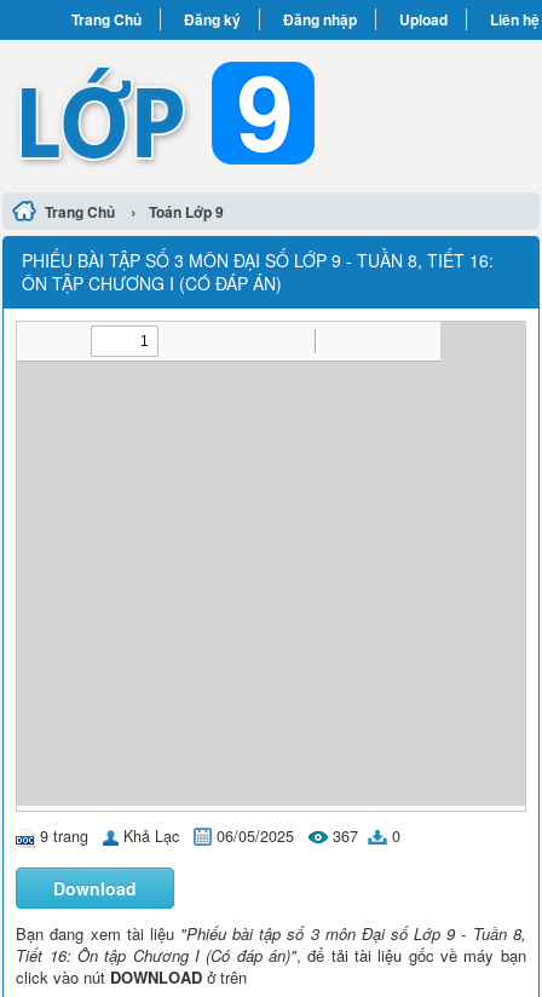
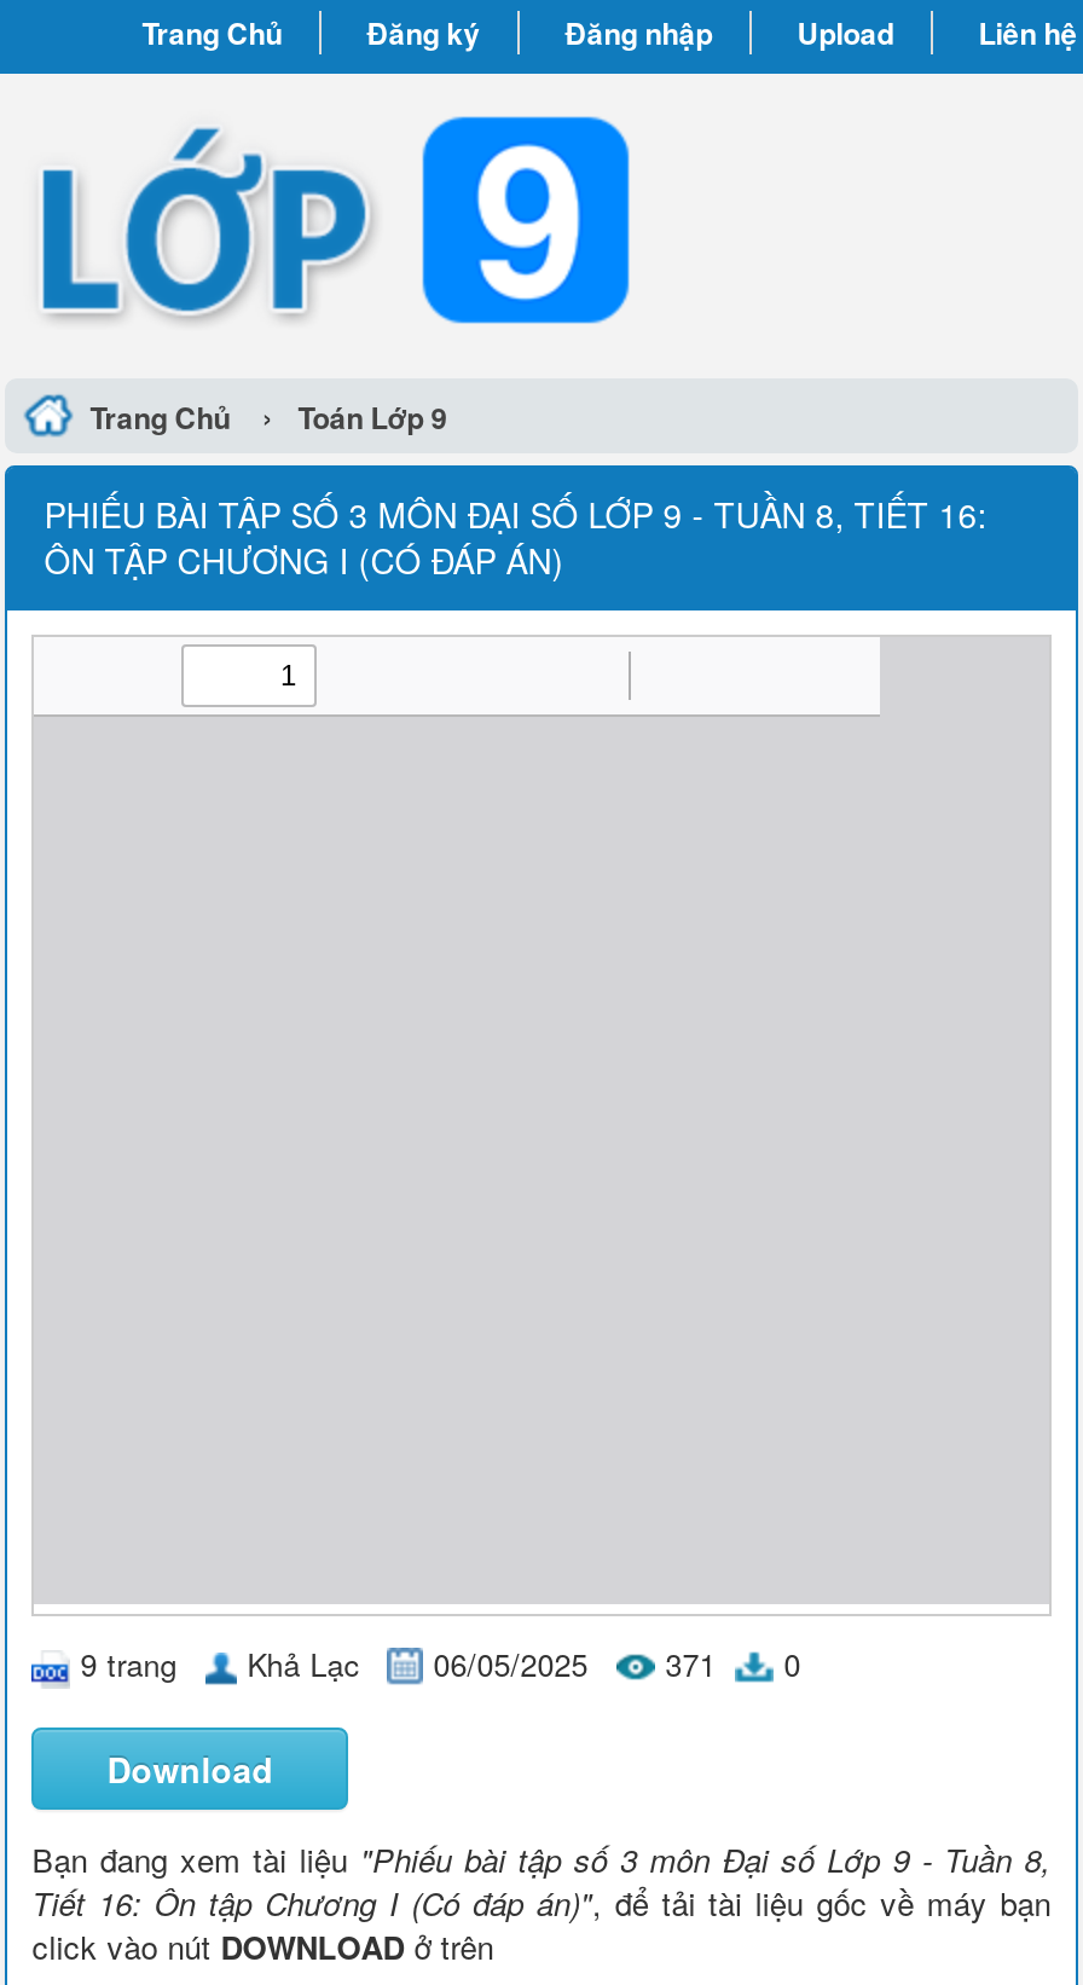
- 9 trang Khả Lạc 06/05/2025 367 0
+ 9 trang Khả Lạc 06/05/2025 371 0
